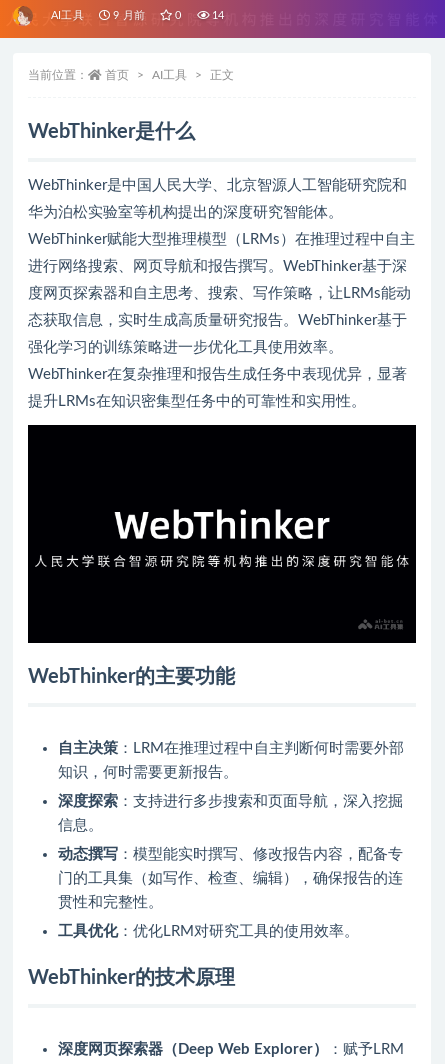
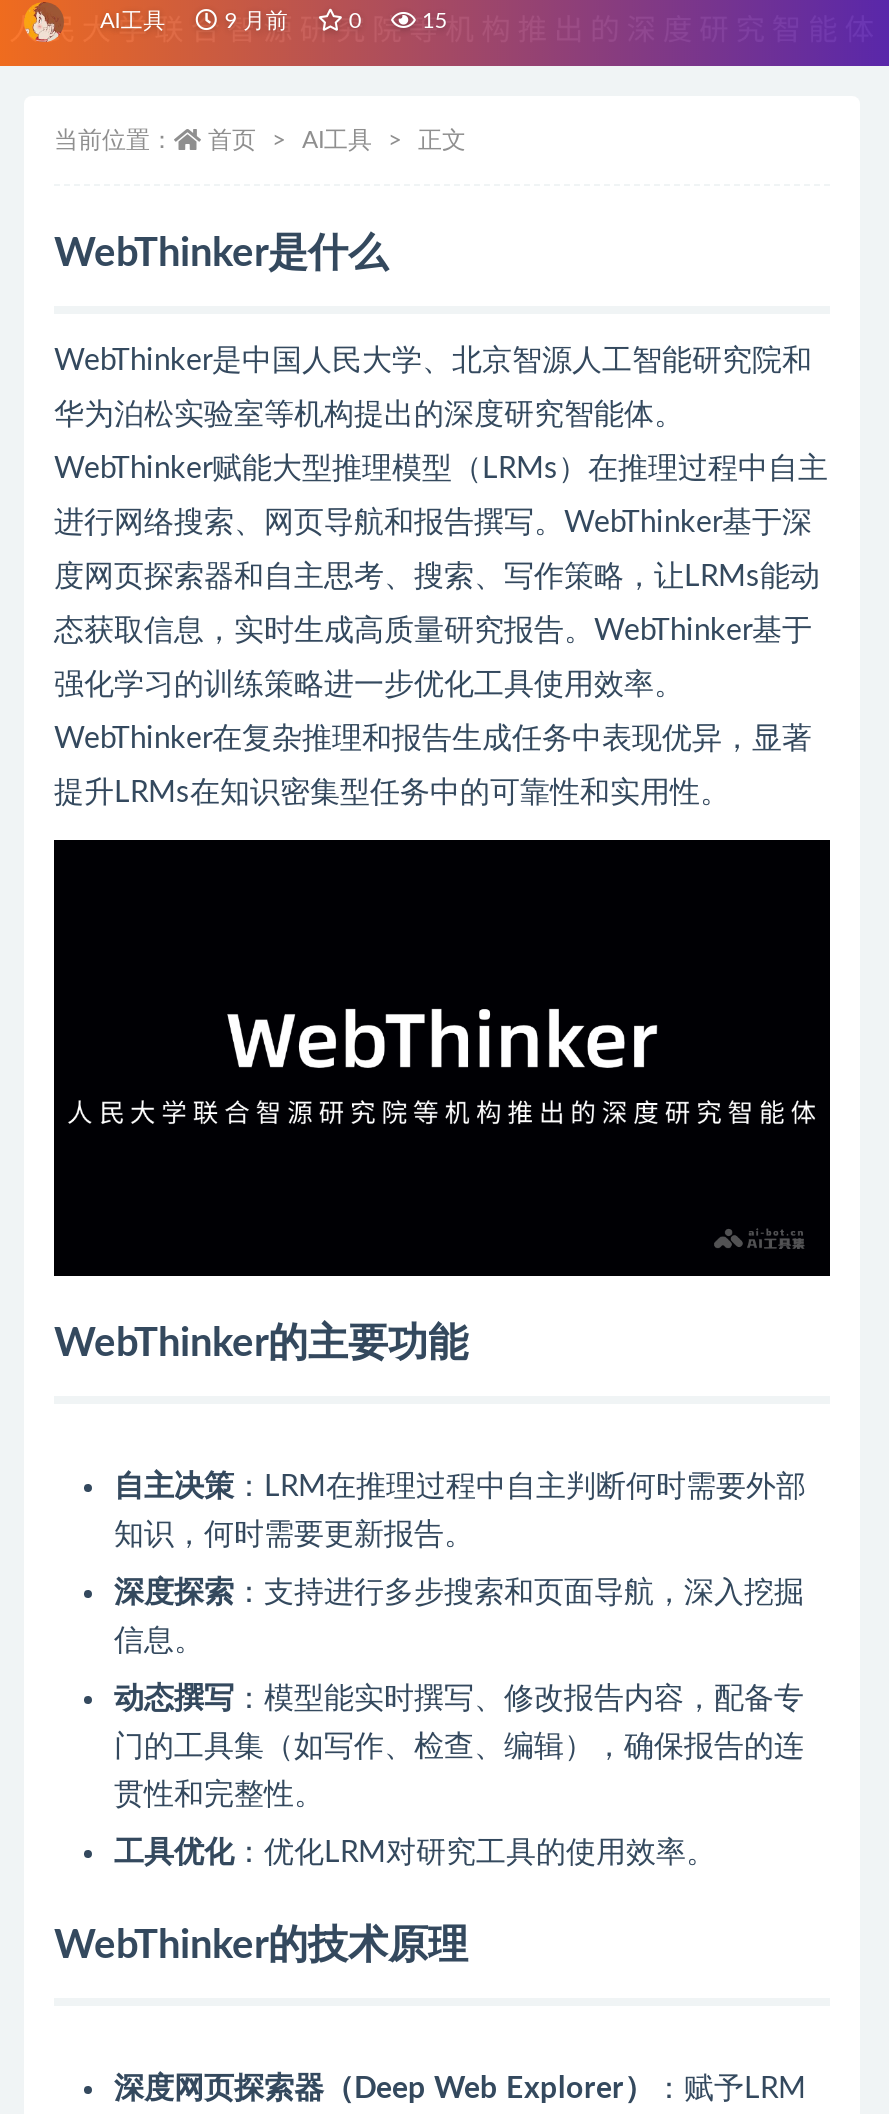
- 14
+ 15
